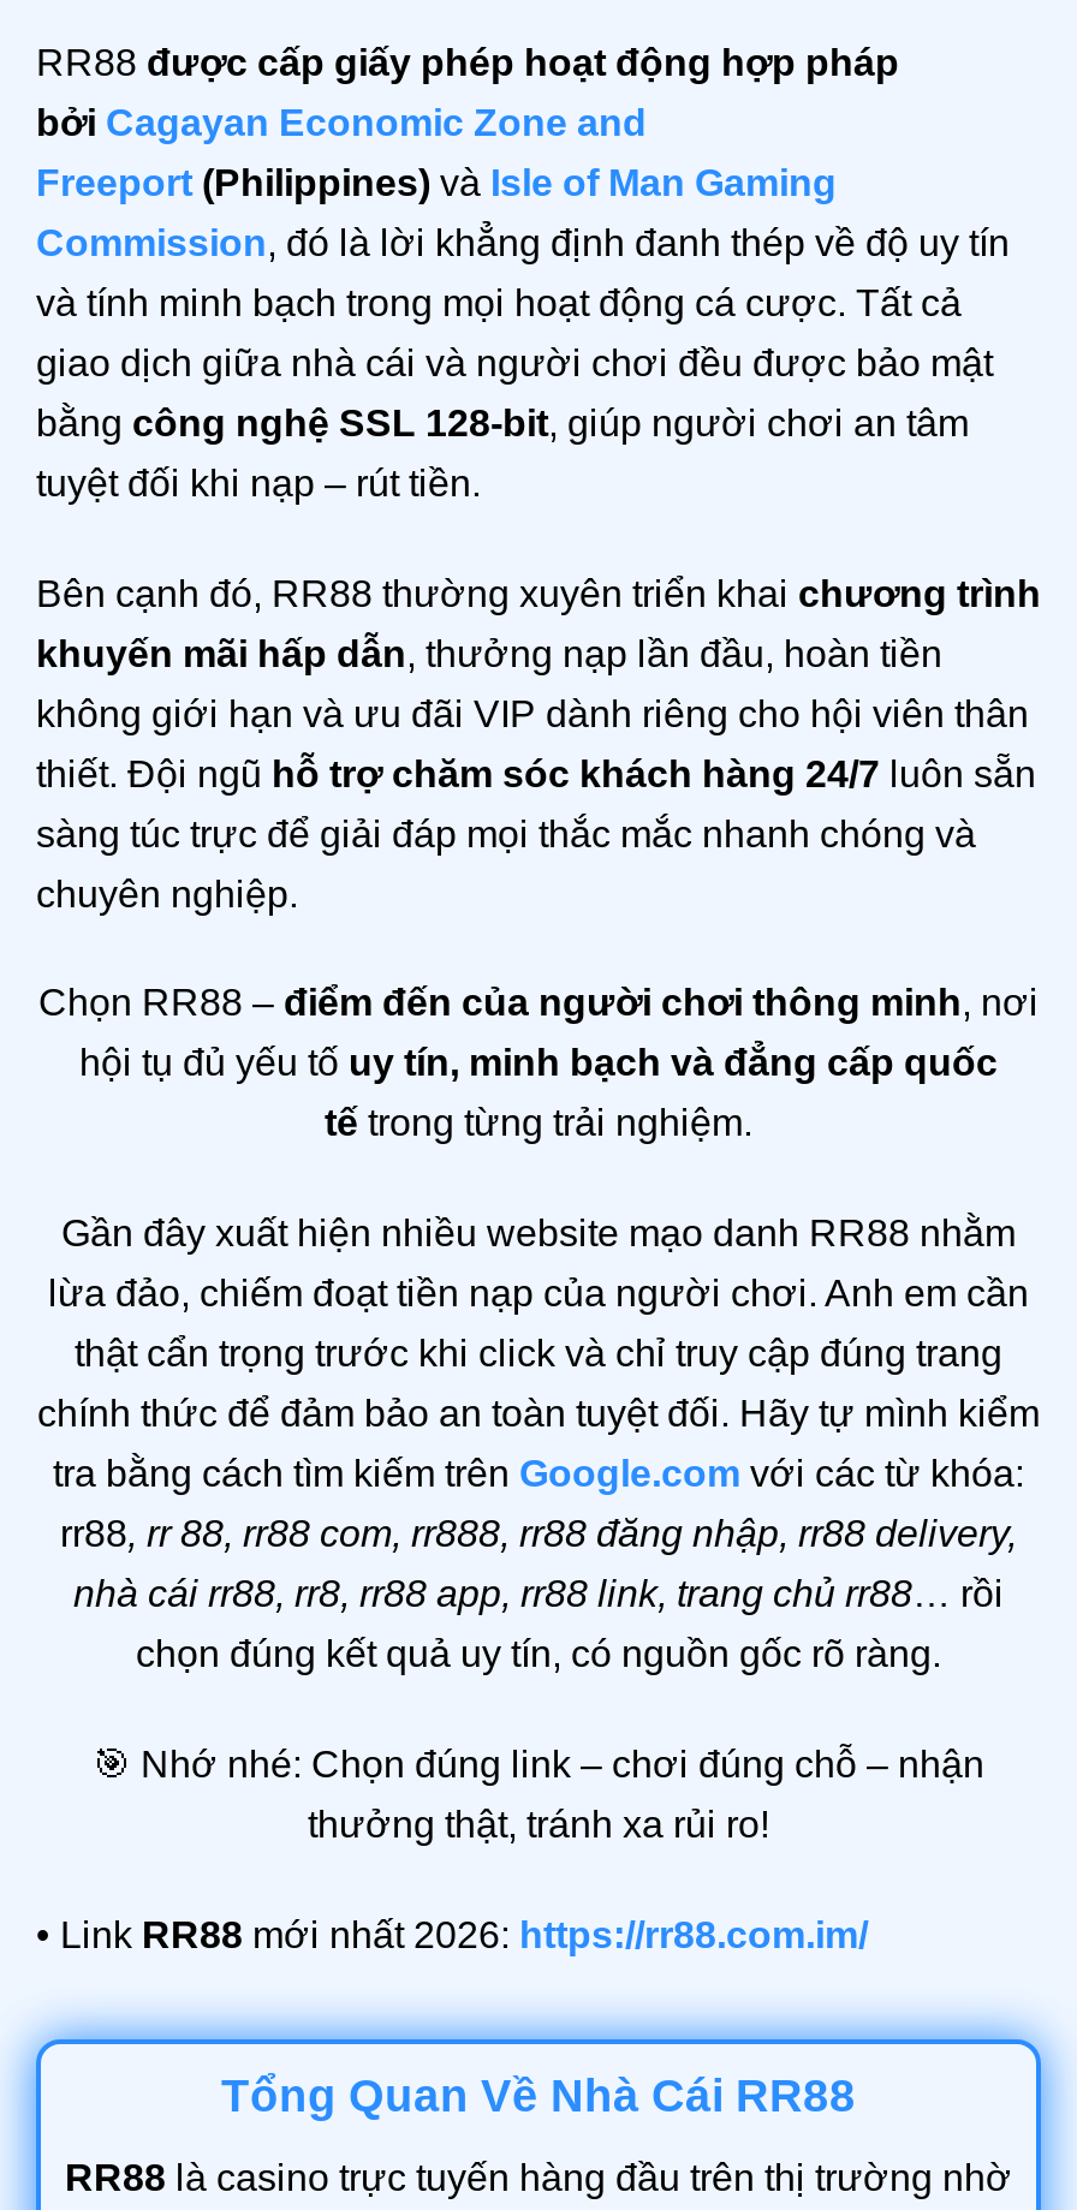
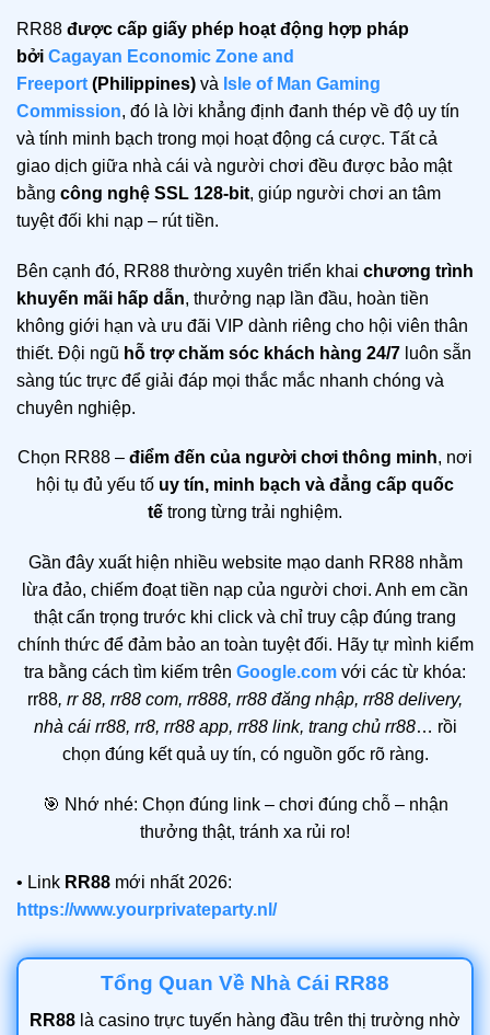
- • Link RR88 mới nhất 2026: https://rr88.com.im/
+ • Link RR88 mới nhất 2026:
+ https://www.yourprivateparty.nl/
